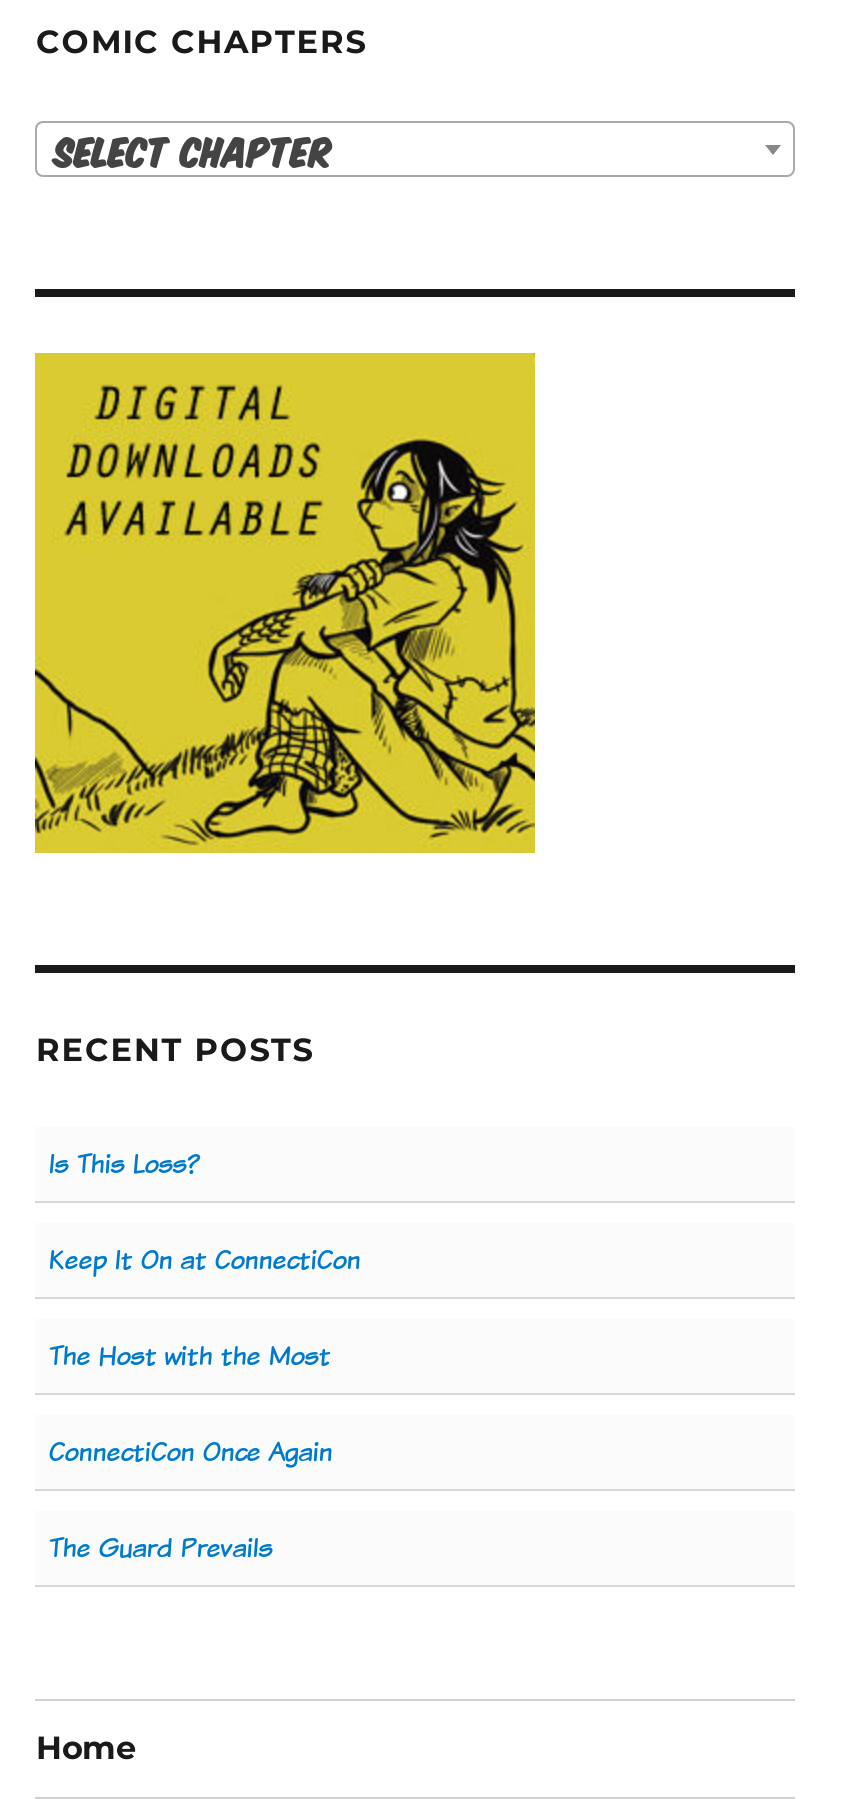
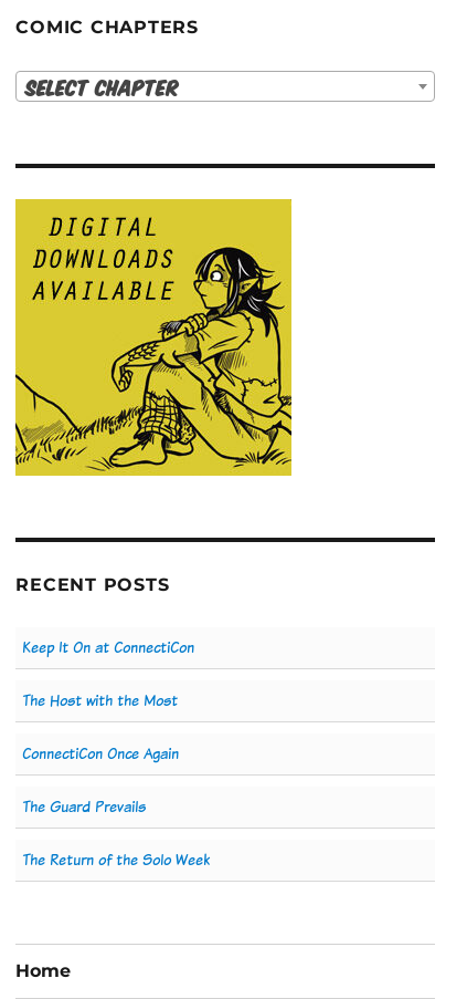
- Is This Loss?

moved up: Keep It On at ConnectiCon | The Host with the Most | ConnectiCon Once Again | The Guard Prevails

+ The Return of the Solo Week
